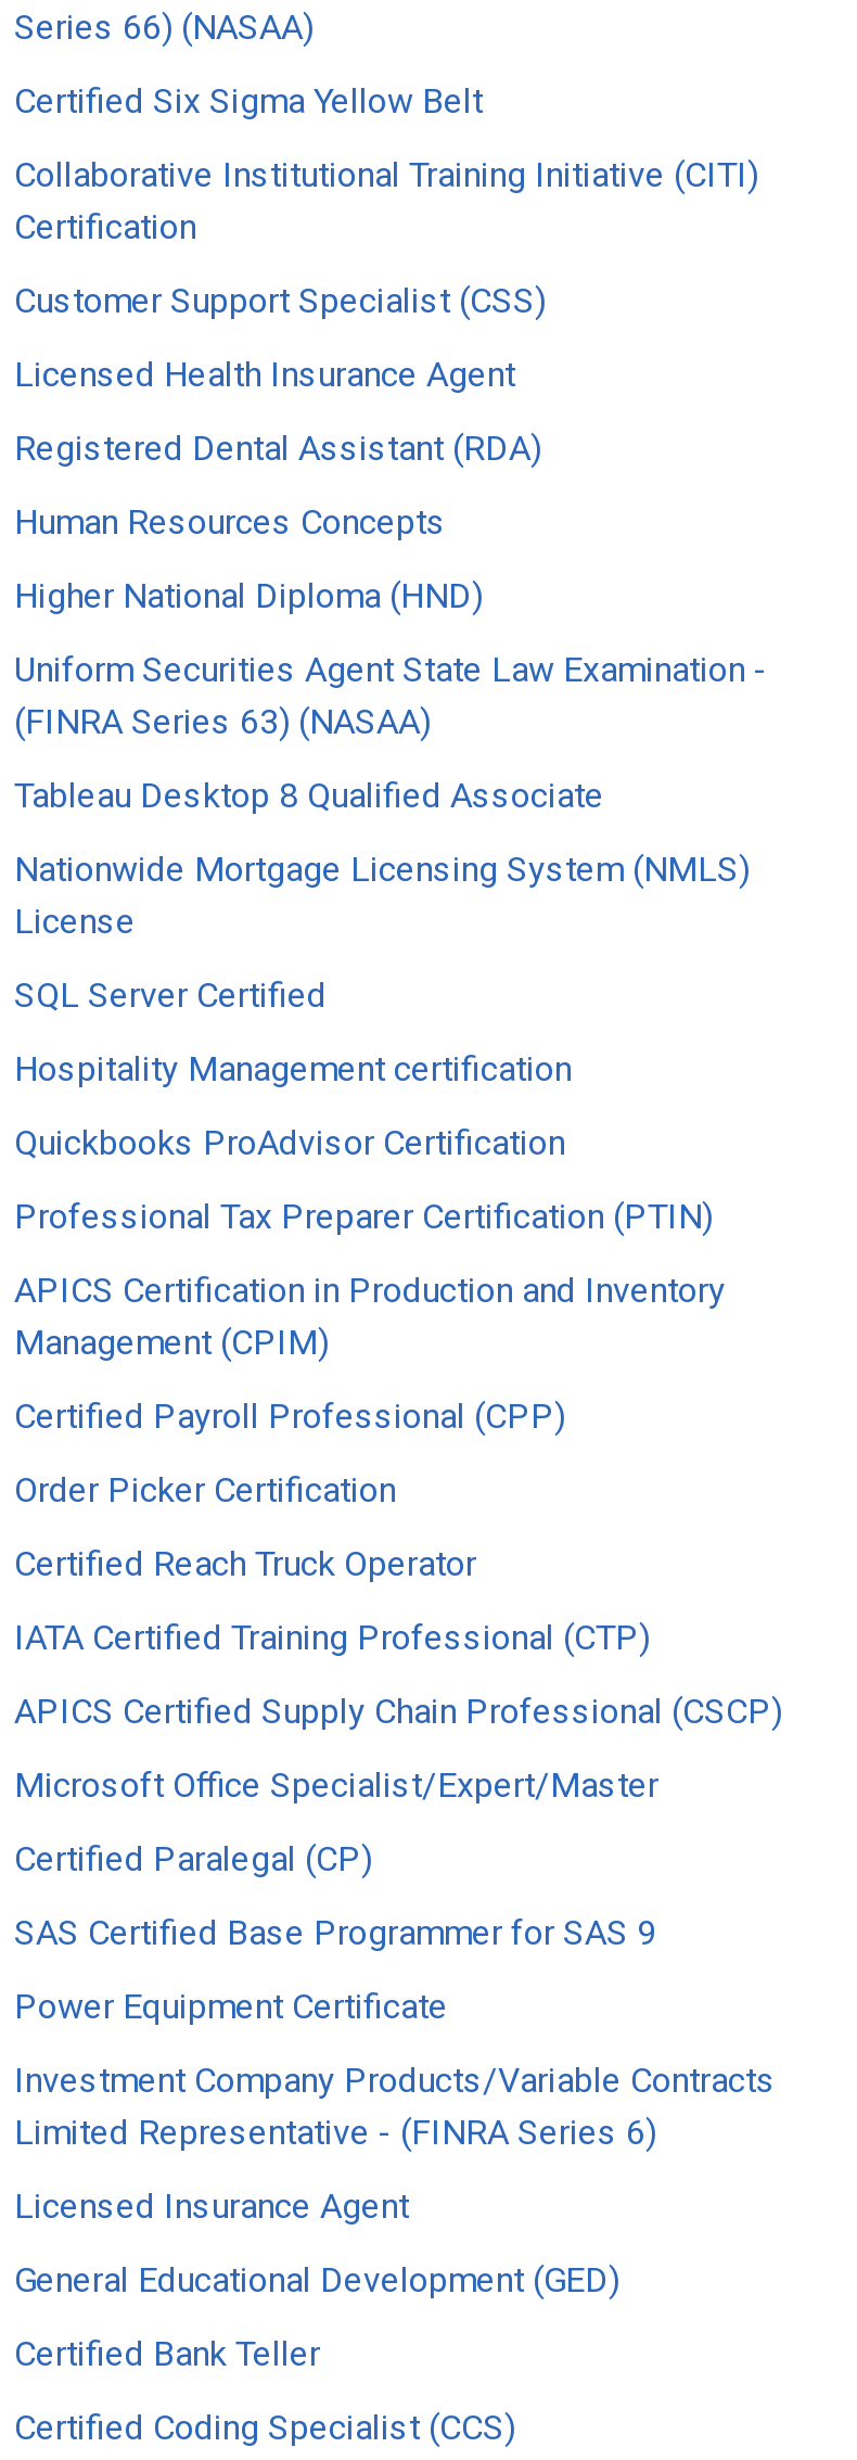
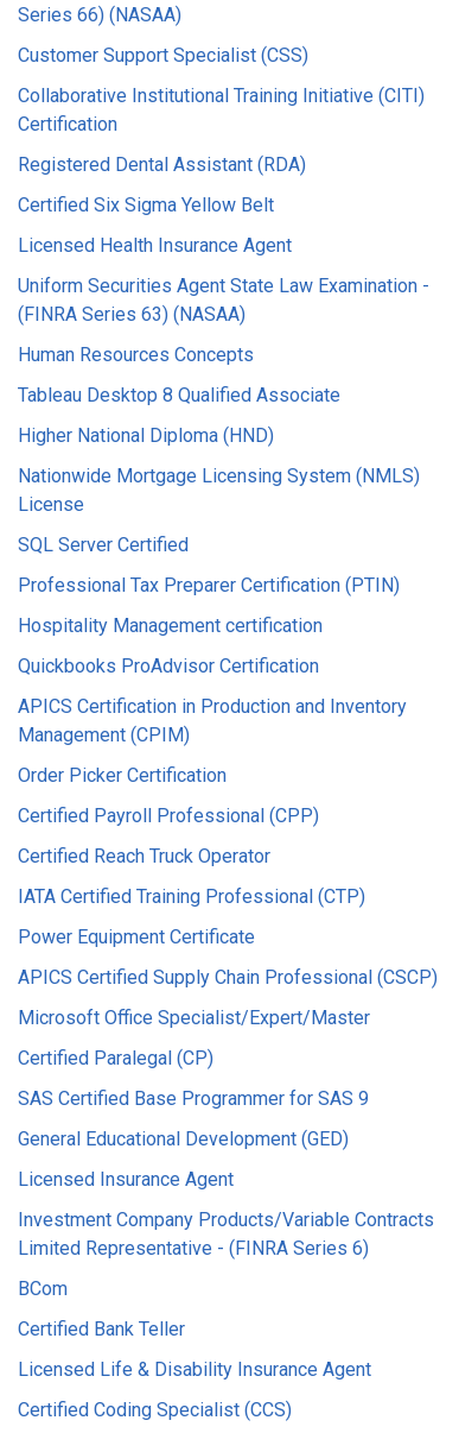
moved down: Certified Six Sigma Yellow Belt

moved up: Customer Support Specialist (CSS)

moved down: Licensed Health Insurance Agent

moved up: Registered Dental Assistant (RDA)

moved down: Human Resources Concepts

moved down: Higher National Diploma (HND)

moved up: Uniform Securities Agent State Law Examination - | (FINRA Series 63) (NASAA)

moved up: Tableau Desktop 8 Qualified Associate

moved up: Professional Tax Preparer Certification (PTIN)

moved down: Certified Payroll Professional (CPP)

moved up: Order Picker Certification

moved up: Power Equipment Certificate

+ BCom

moved up: General Educational Development (GED) | Licensed Insurance Agent

+ Licensed Life & Disability Insurance Agent
